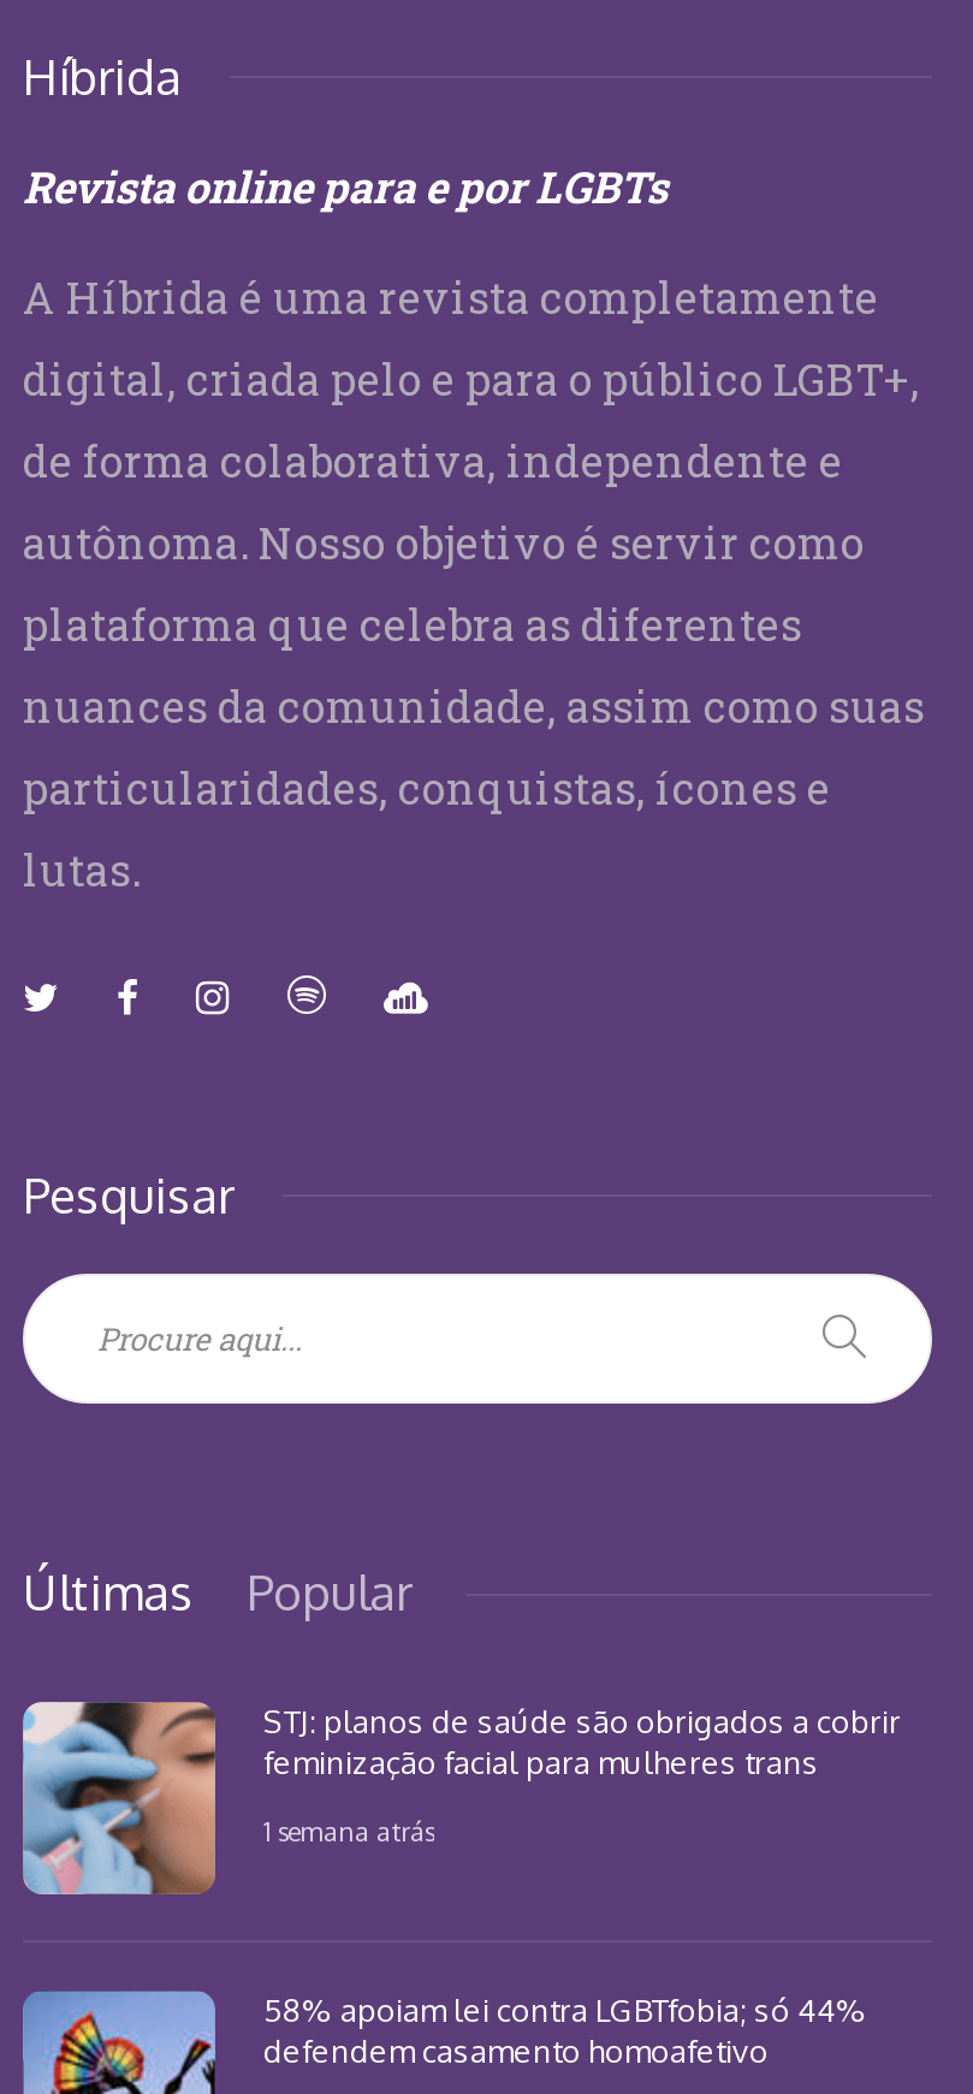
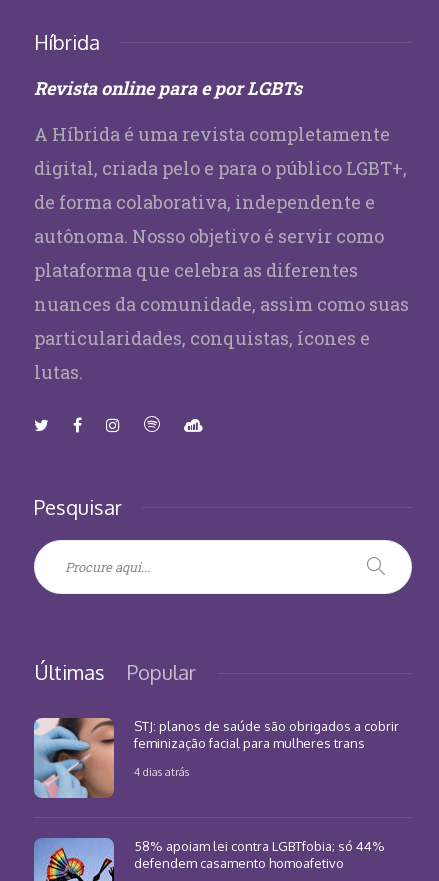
- 1 semana atrás
+ 4 dias atrás
